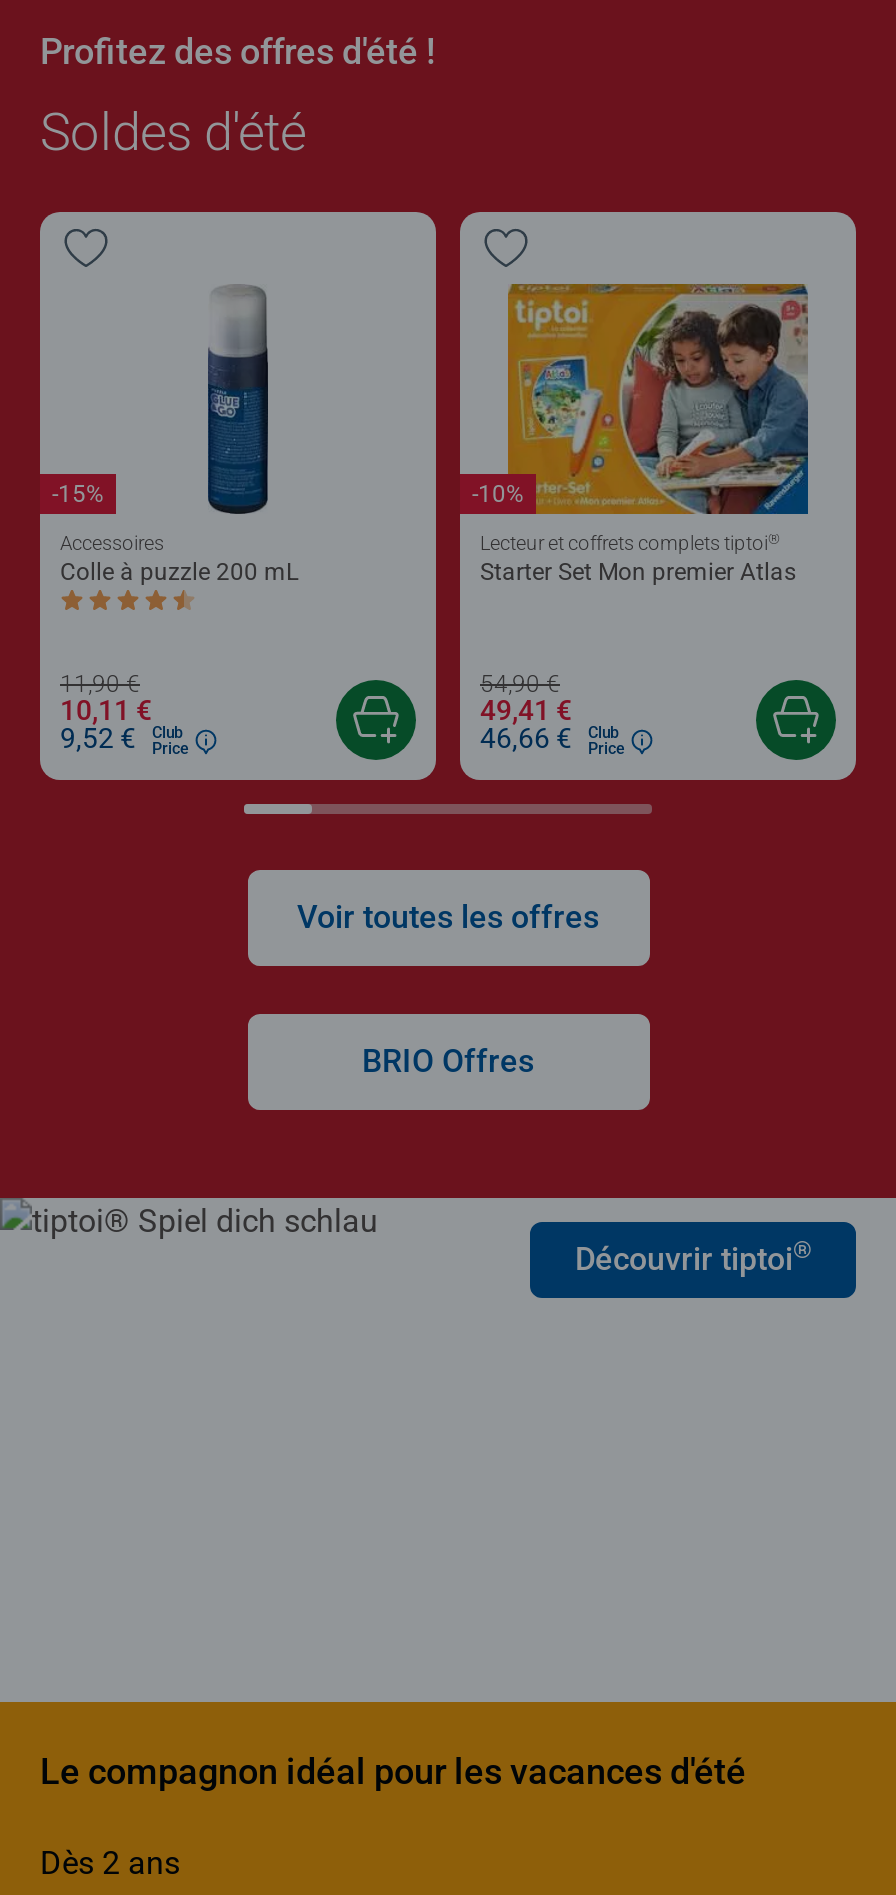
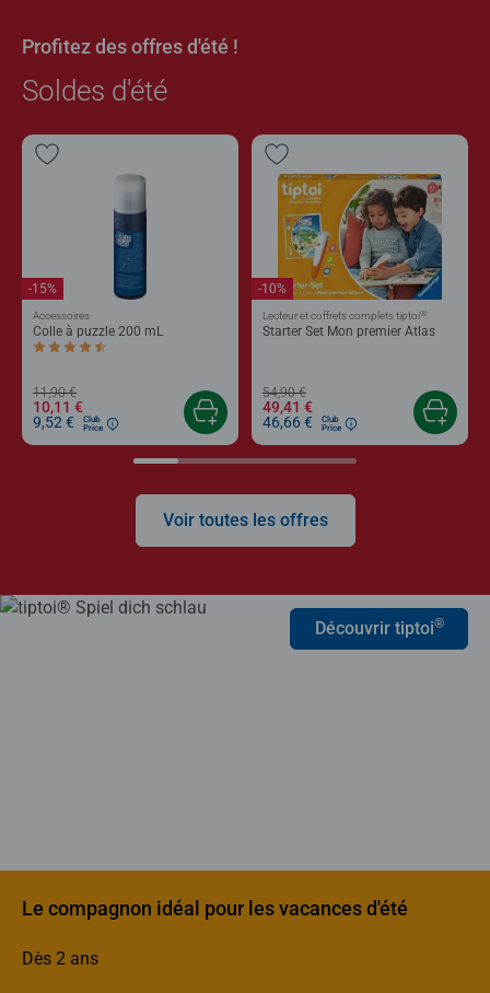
- BRIO Offres
